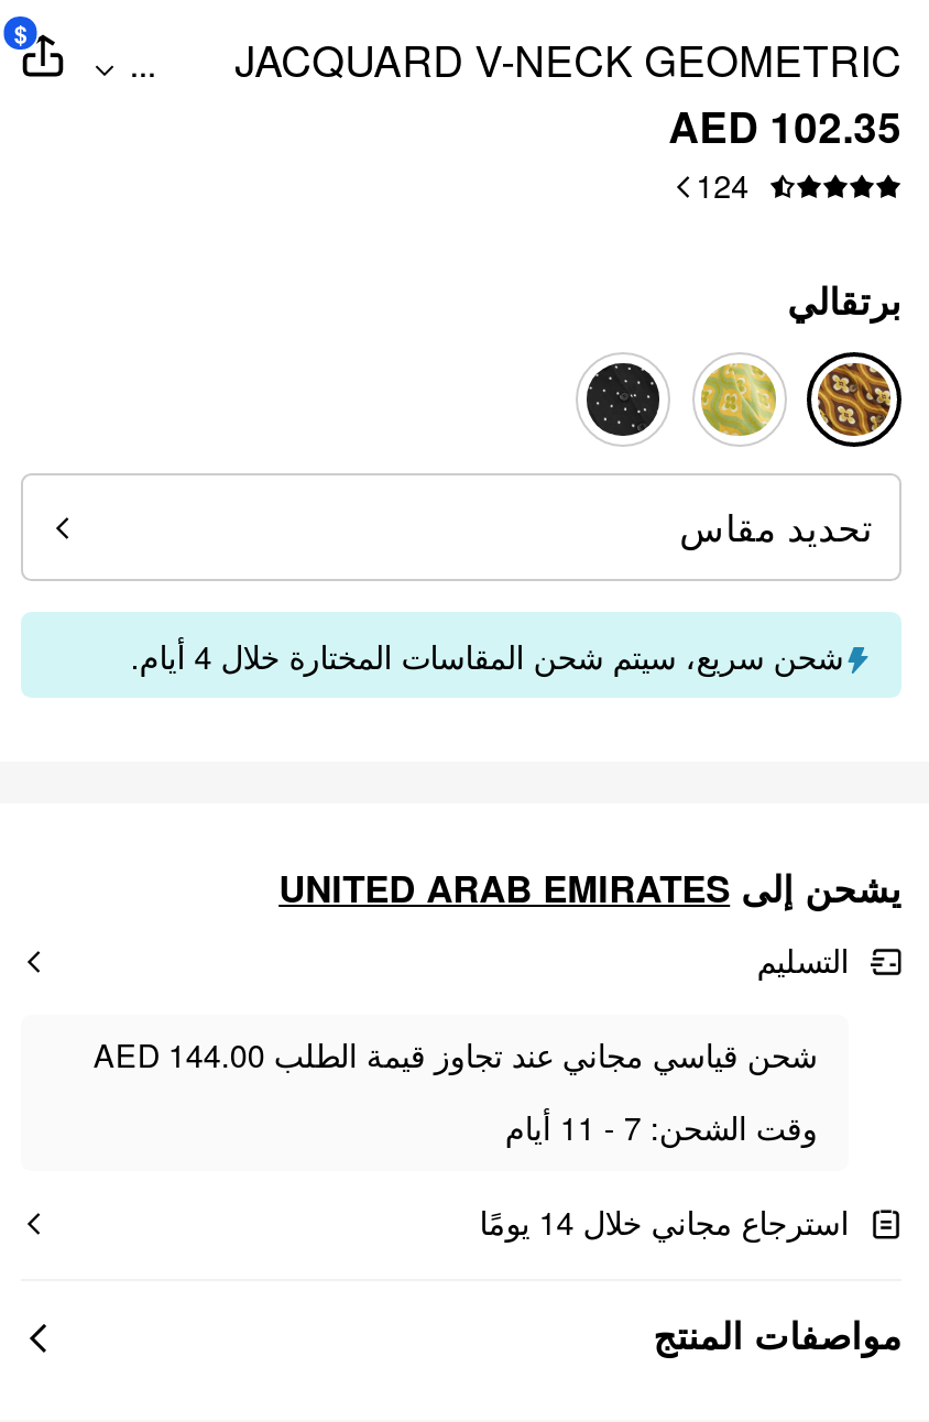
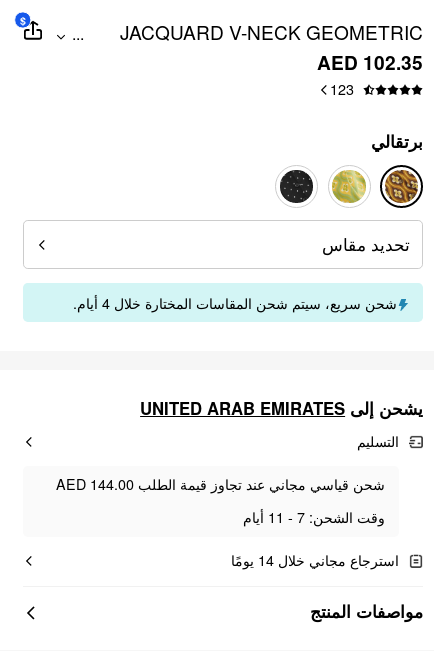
- 124
+ 123
